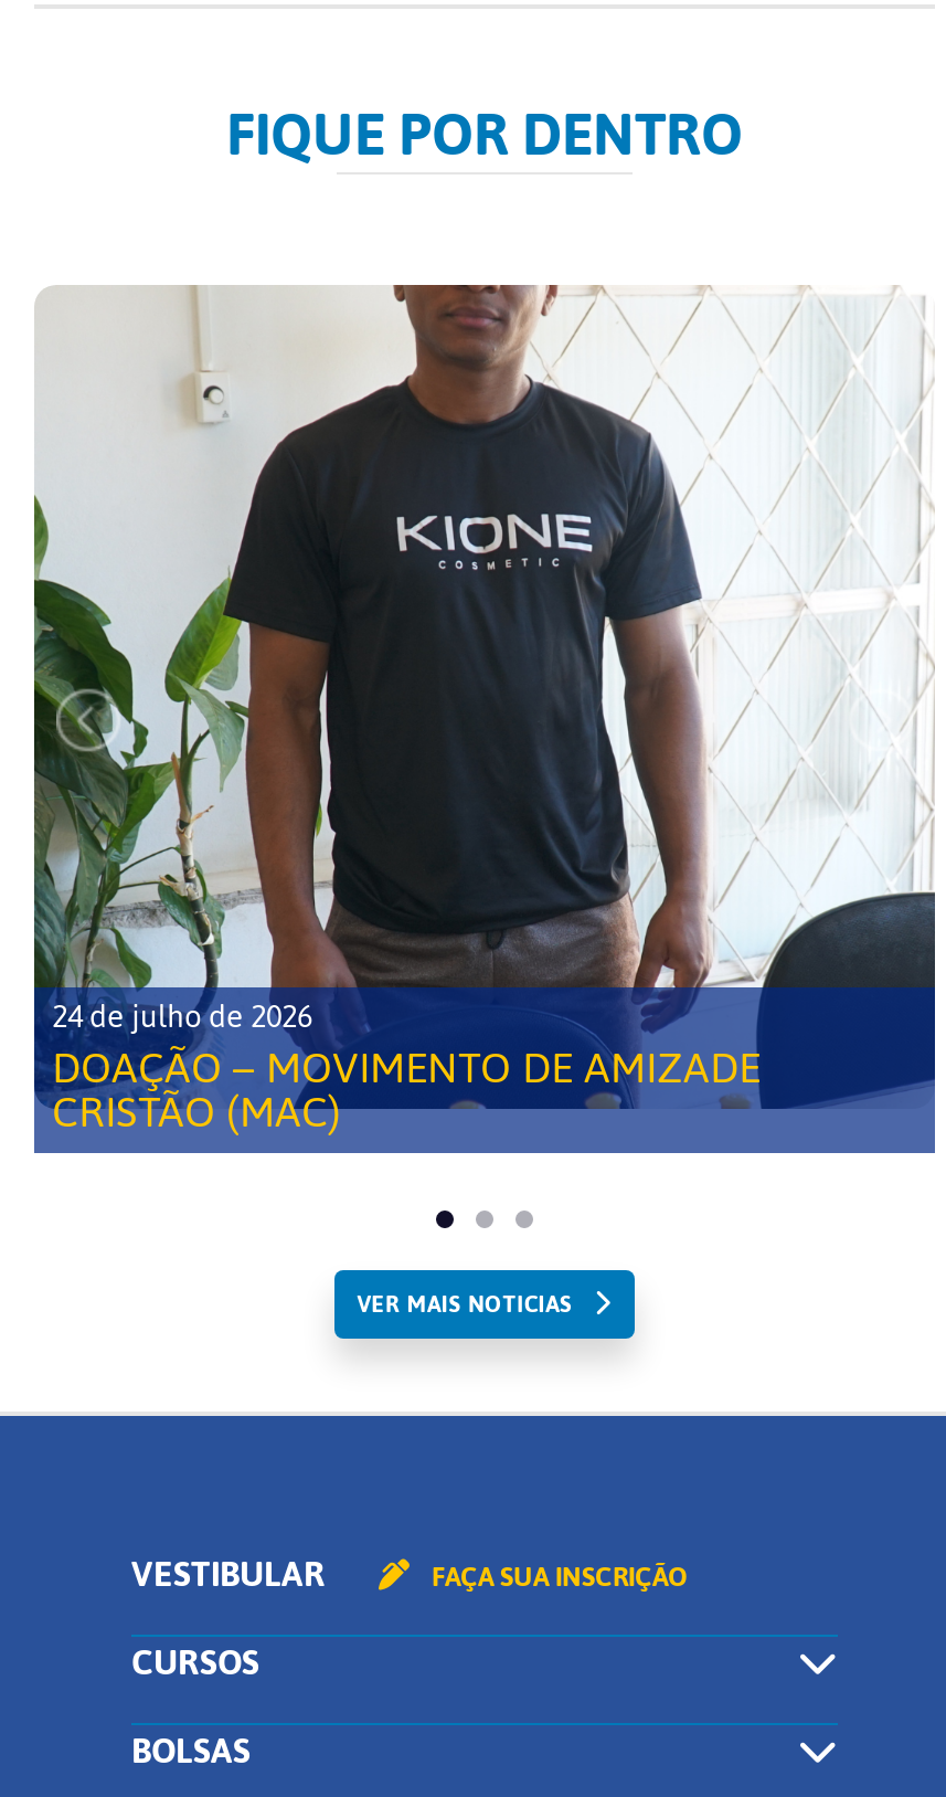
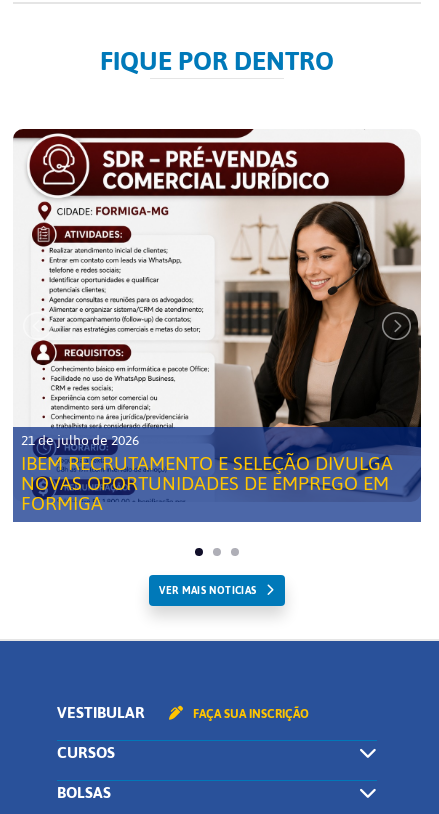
- [image]
- 24 de julho de 2026
- DOAÇÃO – MOVIMENTO DE AMIZADE
- CRISTÃO (MAC)
+ [image]
+ 21 de julho de 2026
+ IBEM RECRUTAMENTO E SELEÇÃO DIVULGA
+ NOVAS OPORTUNIDADES DE EMPREGO EM
+ FORMIGA
